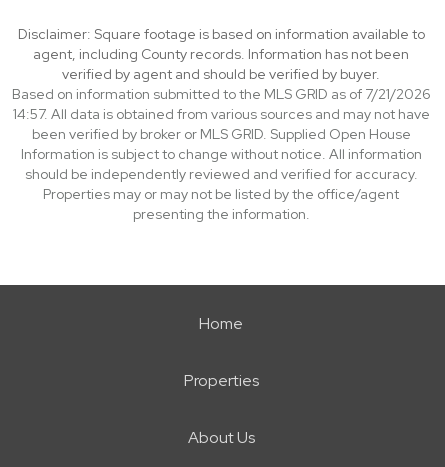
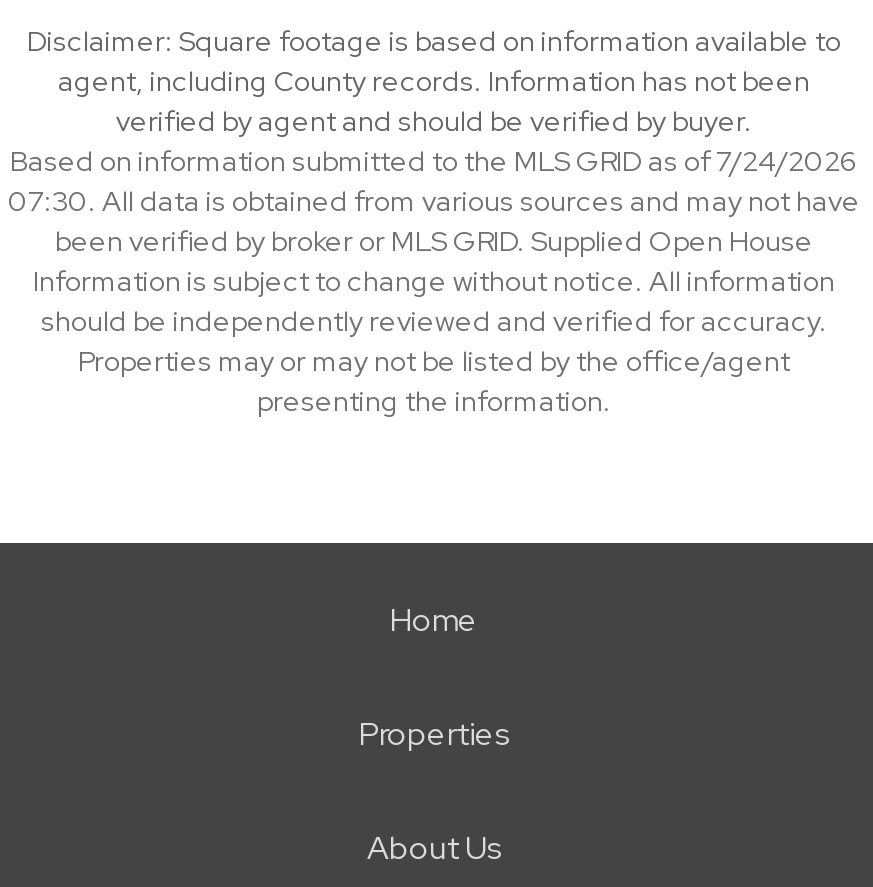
- Based on information submitted to the MLS GRID as of 7/21/2026
+ Based on information submitted to the MLS GRID as of 7/24/2026

- 14:57. All data is obtained from various sources and may not have
+ 07:30. All data is obtained from various sources and may not have
